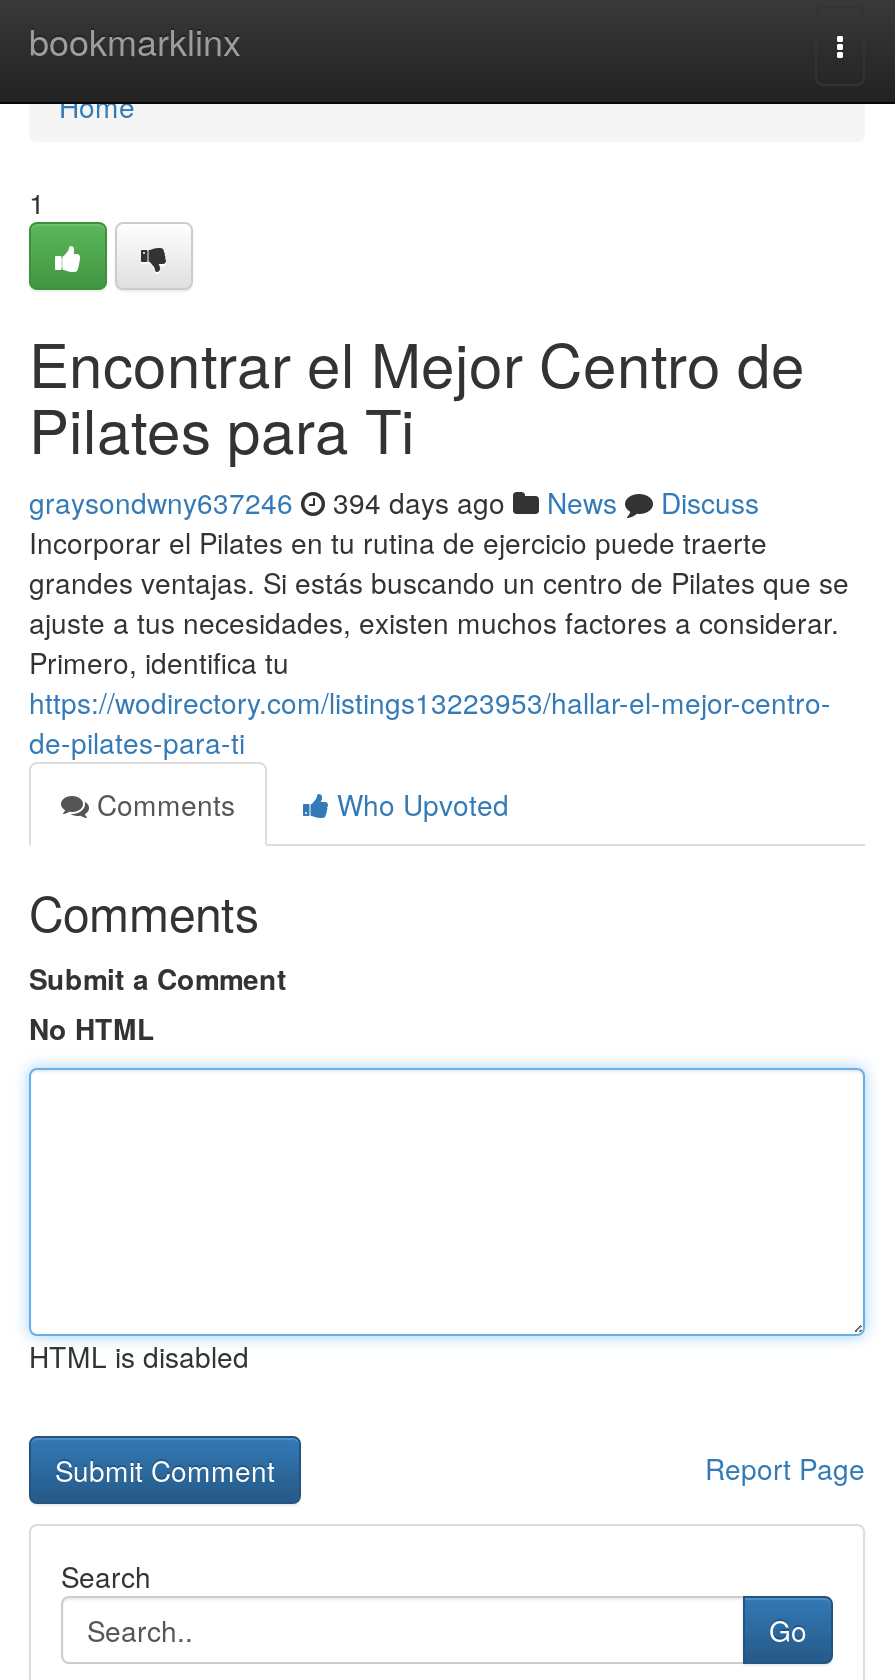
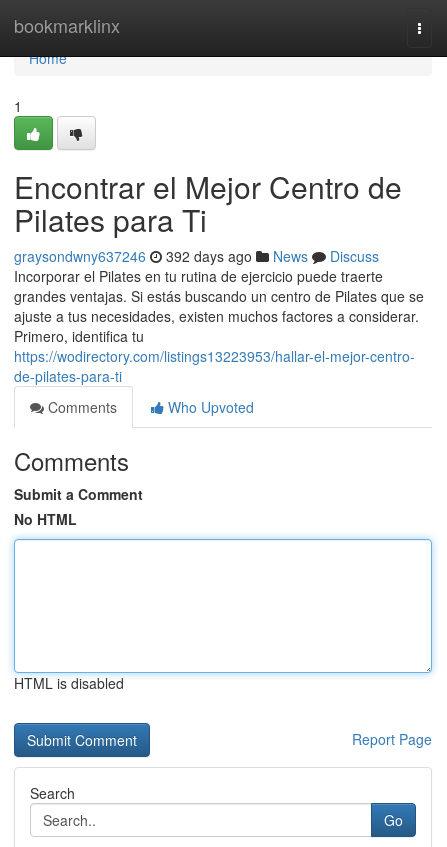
- graysondwny637246 394 days ago News Discuss
+ graysondwny637246 392 days ago News Discuss
